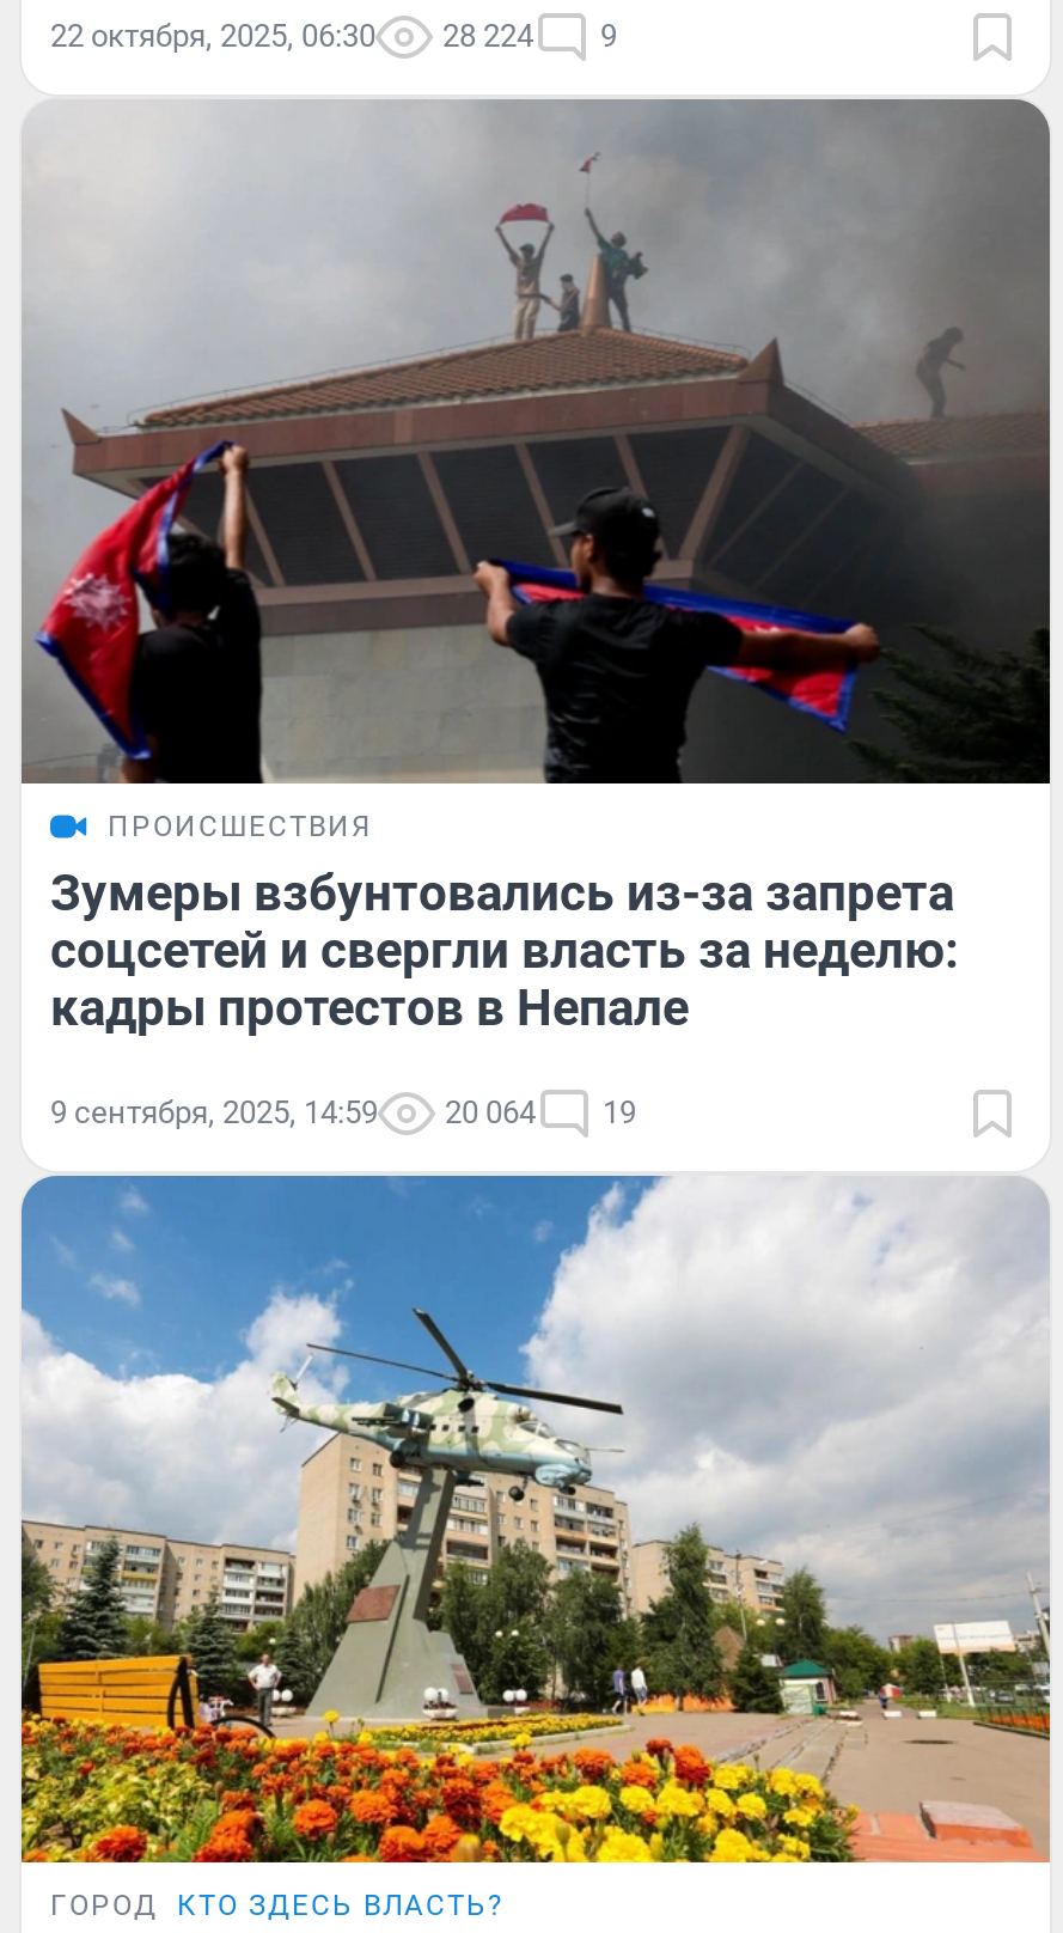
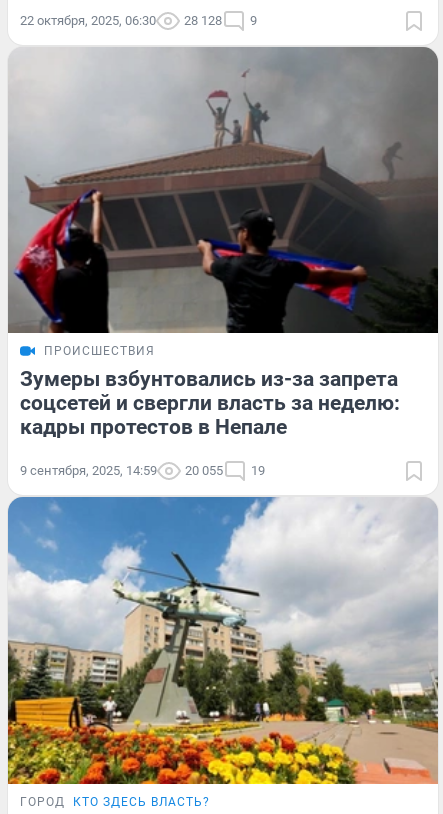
- 22 октября, 2025, 06:30 28 224 9
+ 22 октября, 2025, 06:30 28 128 9

- 9 сентября, 2025, 14:59 20 064 19
+ 9 сентября, 2025, 14:59 20 055 19
